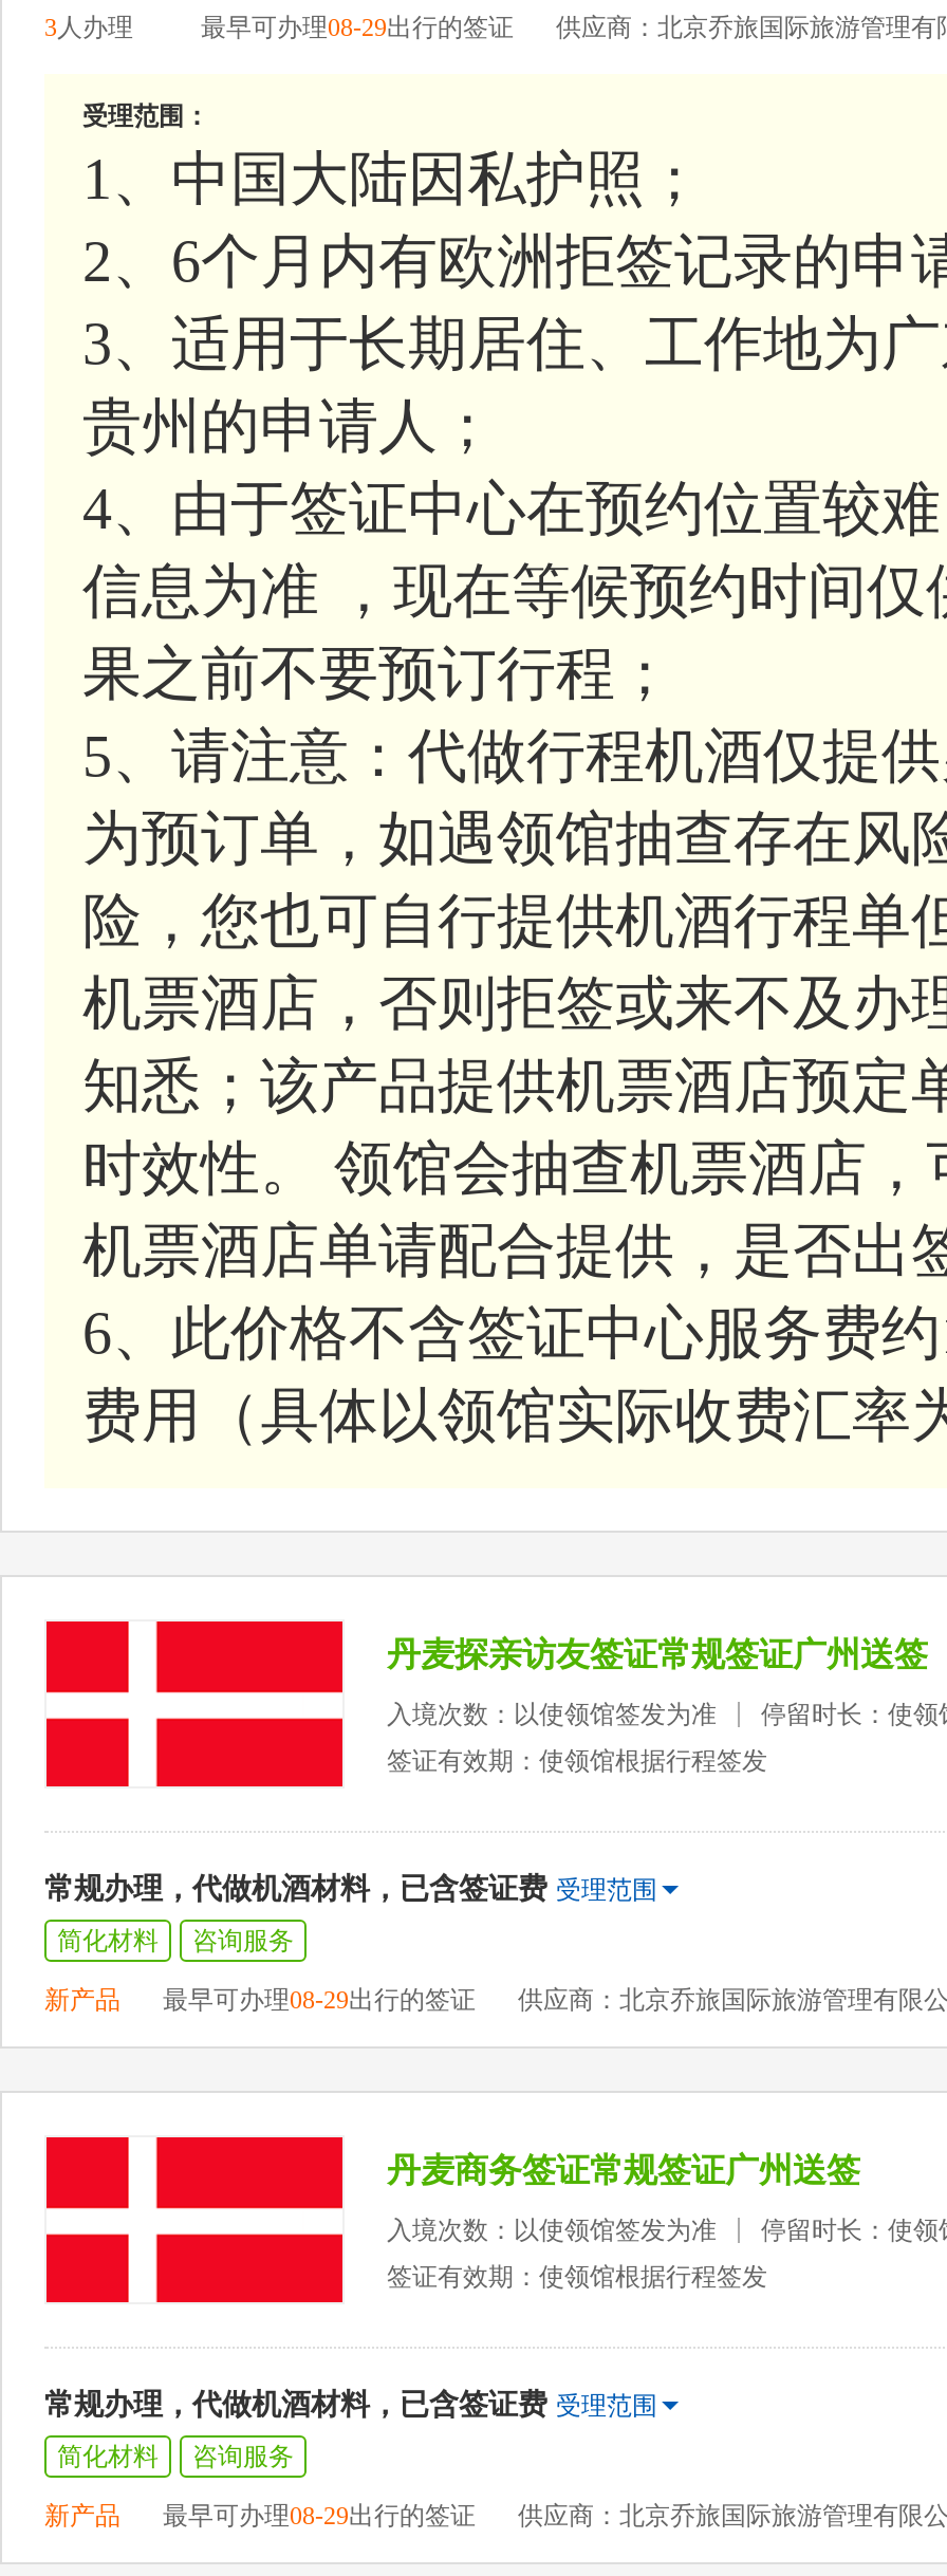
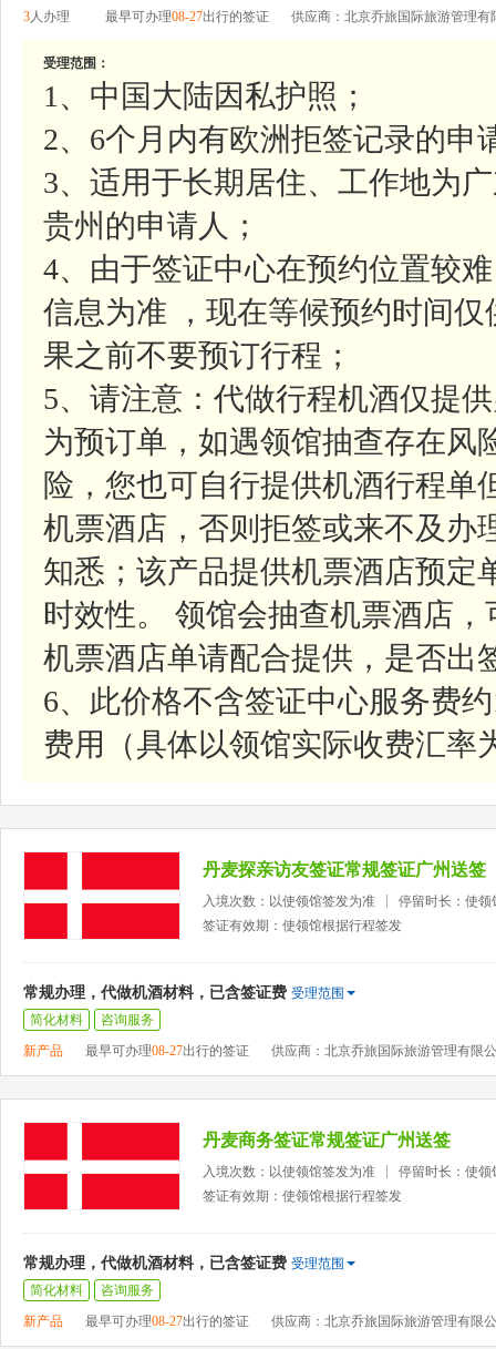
- 最早可办理08-29出行的签证
+ 最早可办理08-27出行的签证

- 最早可办理08-29出行的签证
+ 最早可办理08-27出行的签证

- 最早可办理08-29出行的签证
+ 最早可办理08-27出行的签证
